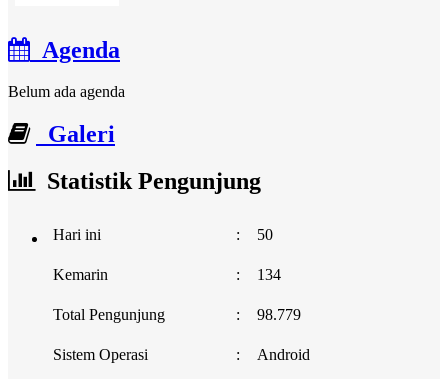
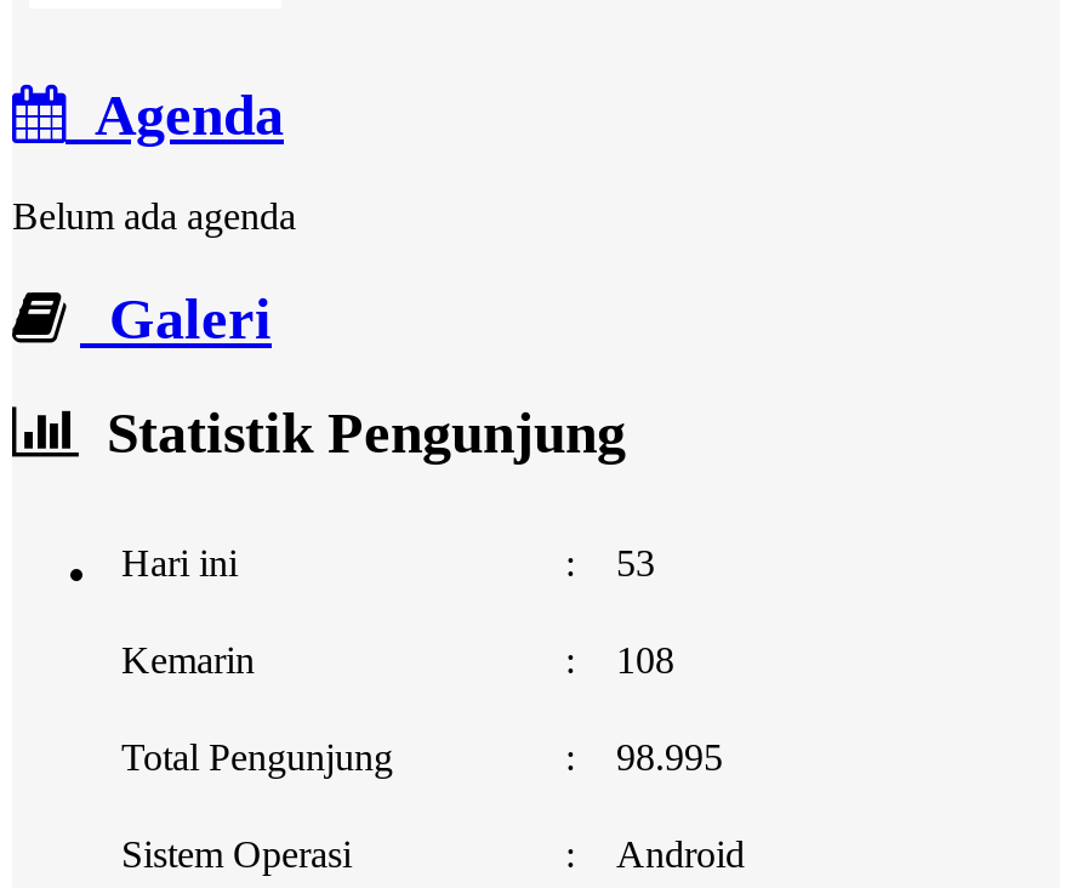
- 50
+ 53

- 134
+ 108

- 98.779
+ 98.995
